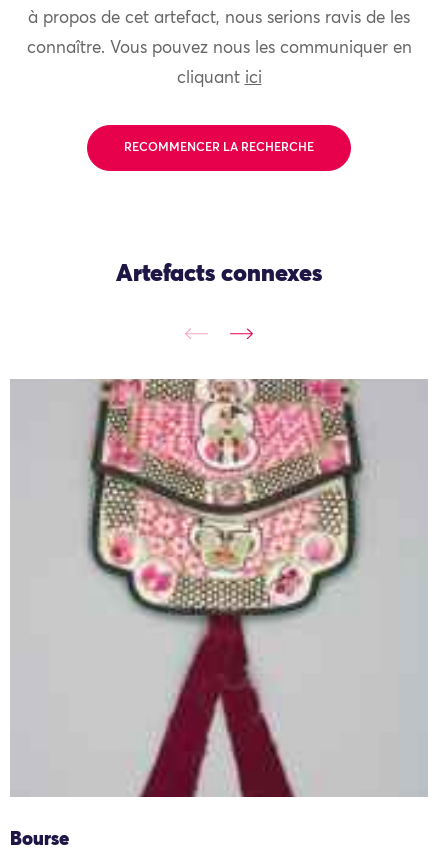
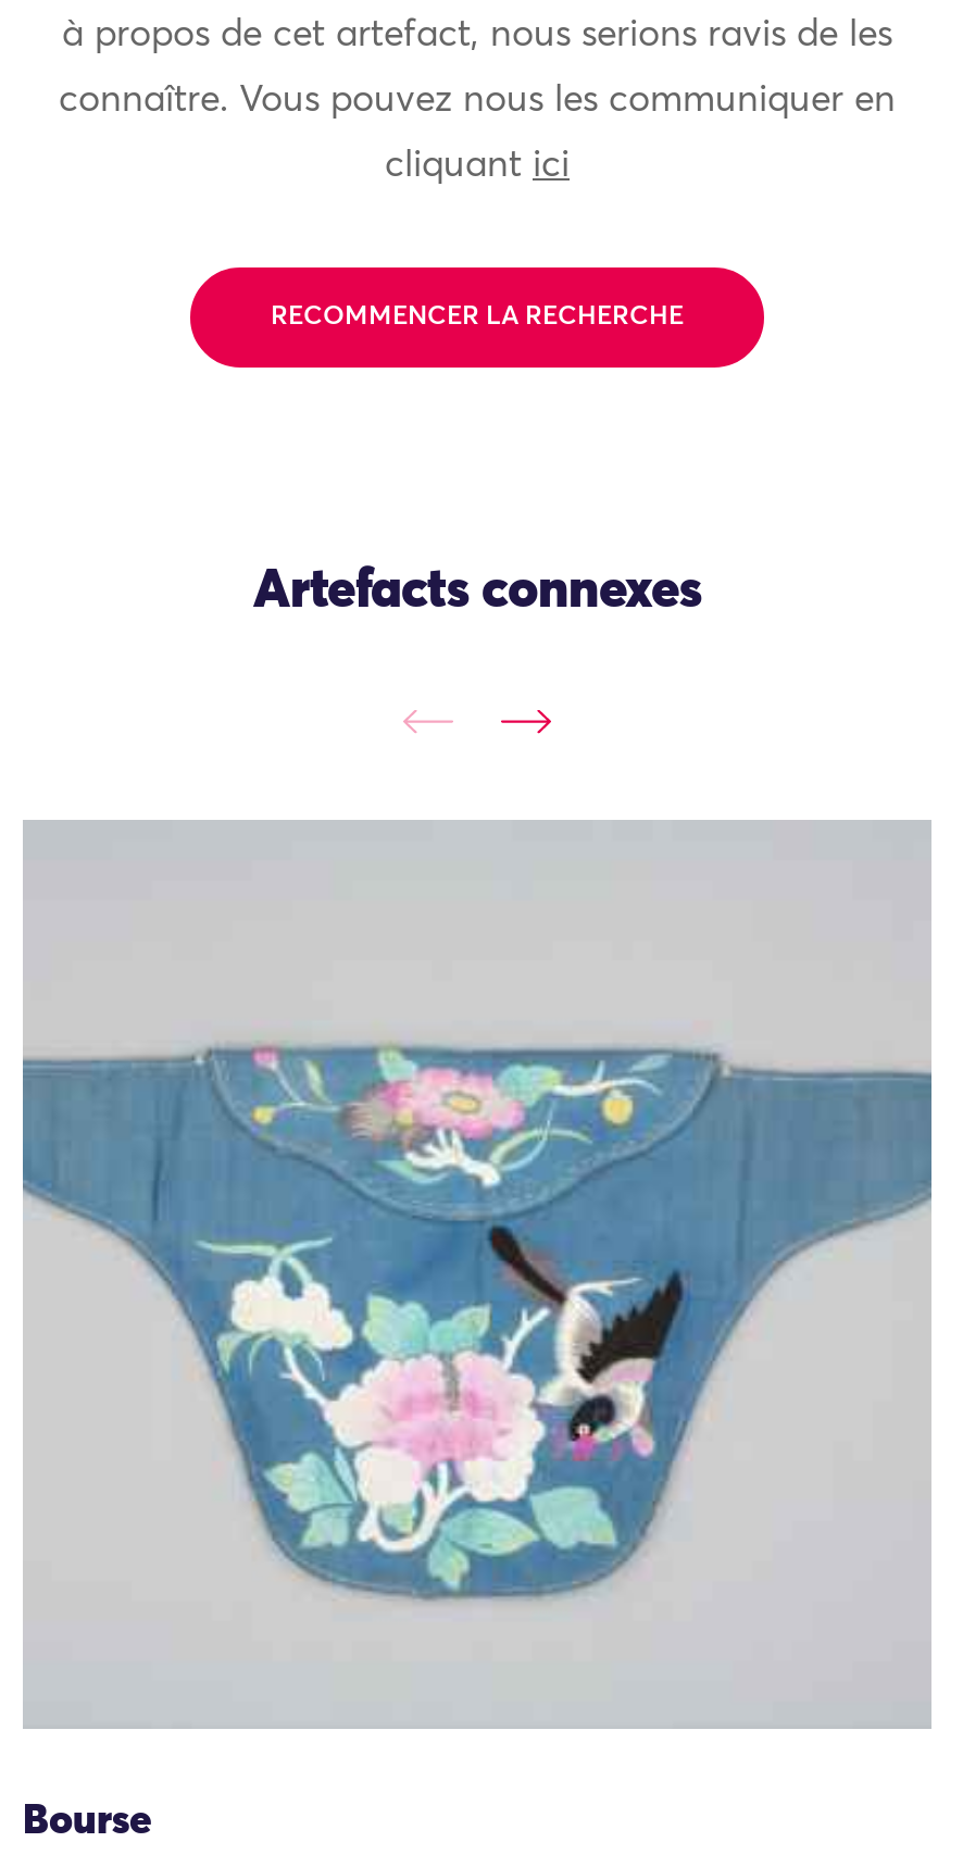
- [image]
+ [image]
